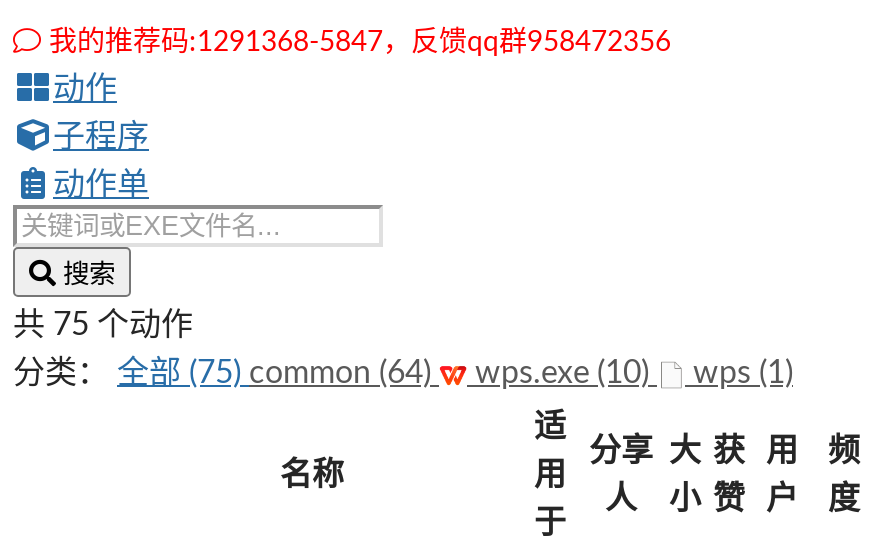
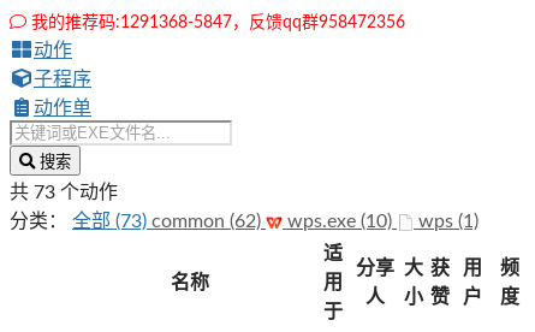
- 共 75 个动作
+ 共 73 个动作

- 分类： 全部 (75) common (64)
+ 分类： 全部 (73) common (62)
